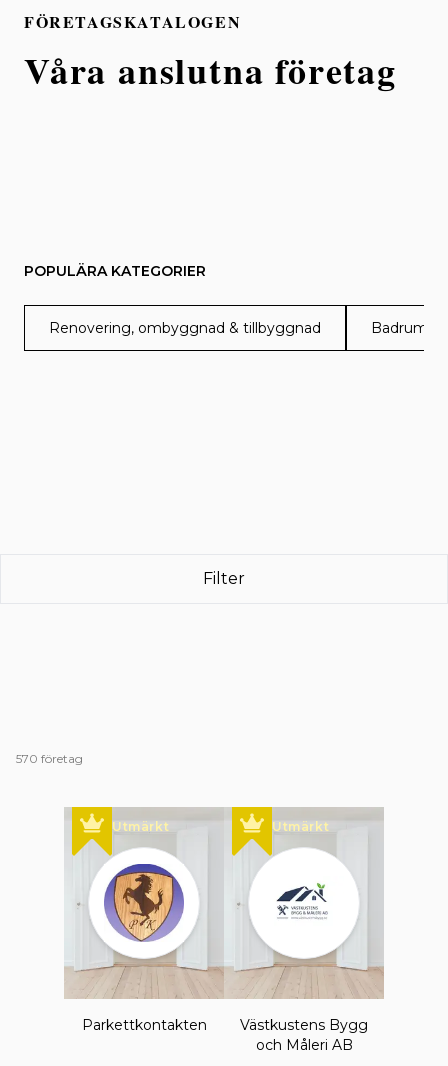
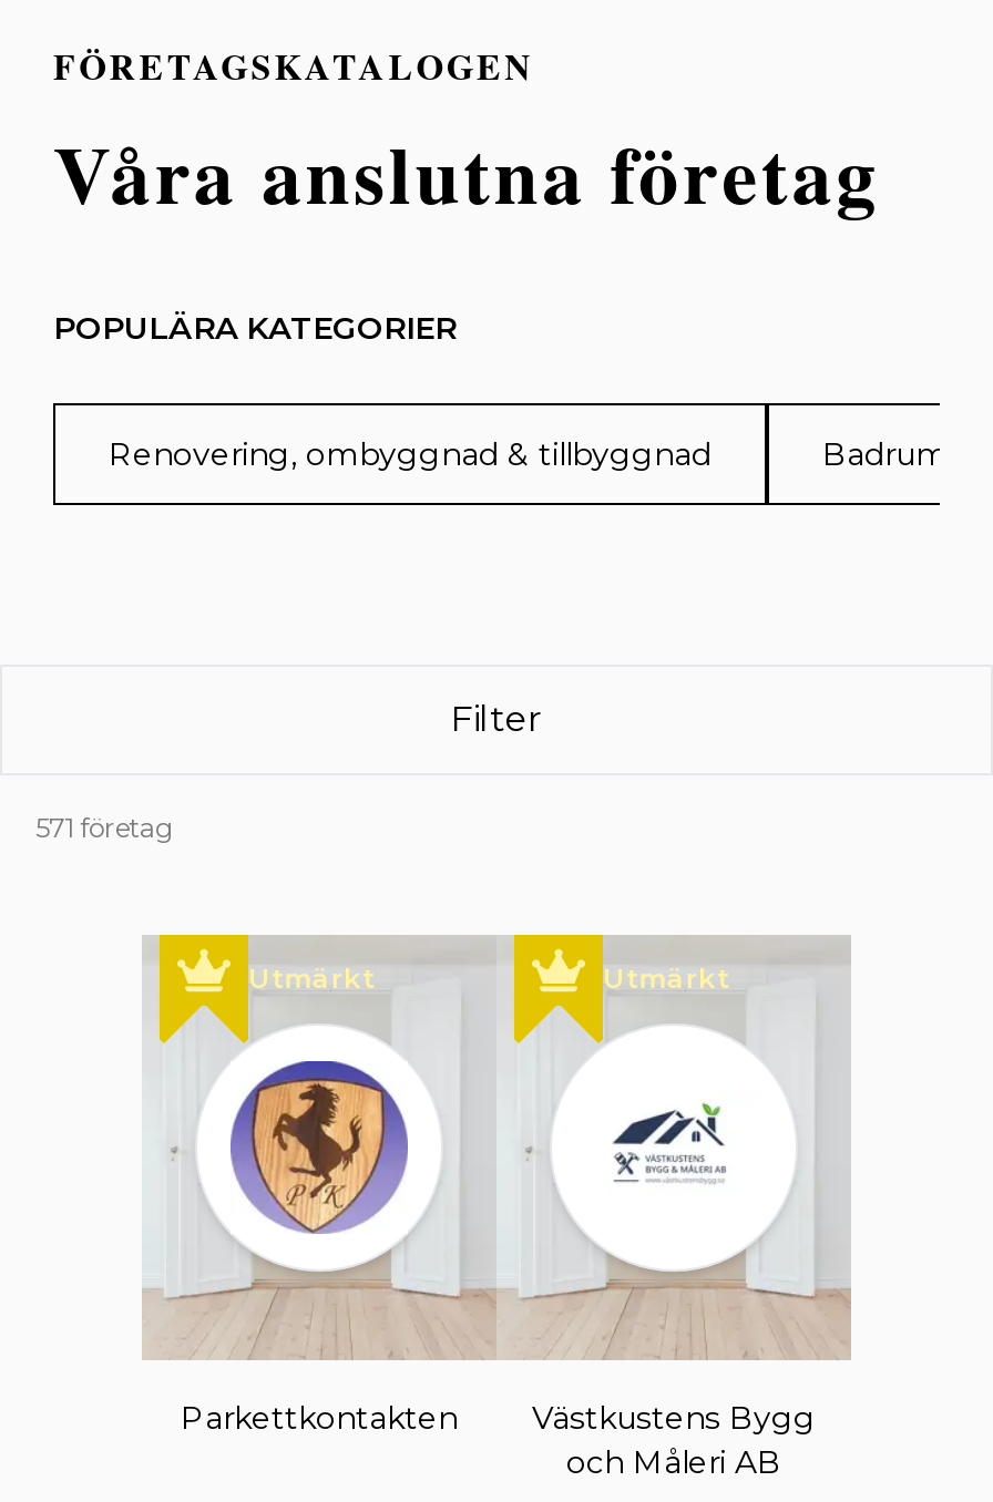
- 570 företag
+ 571 företag
